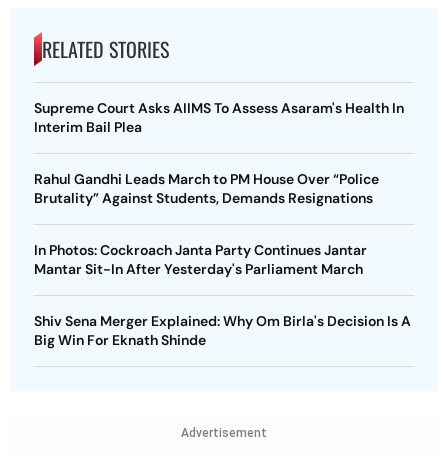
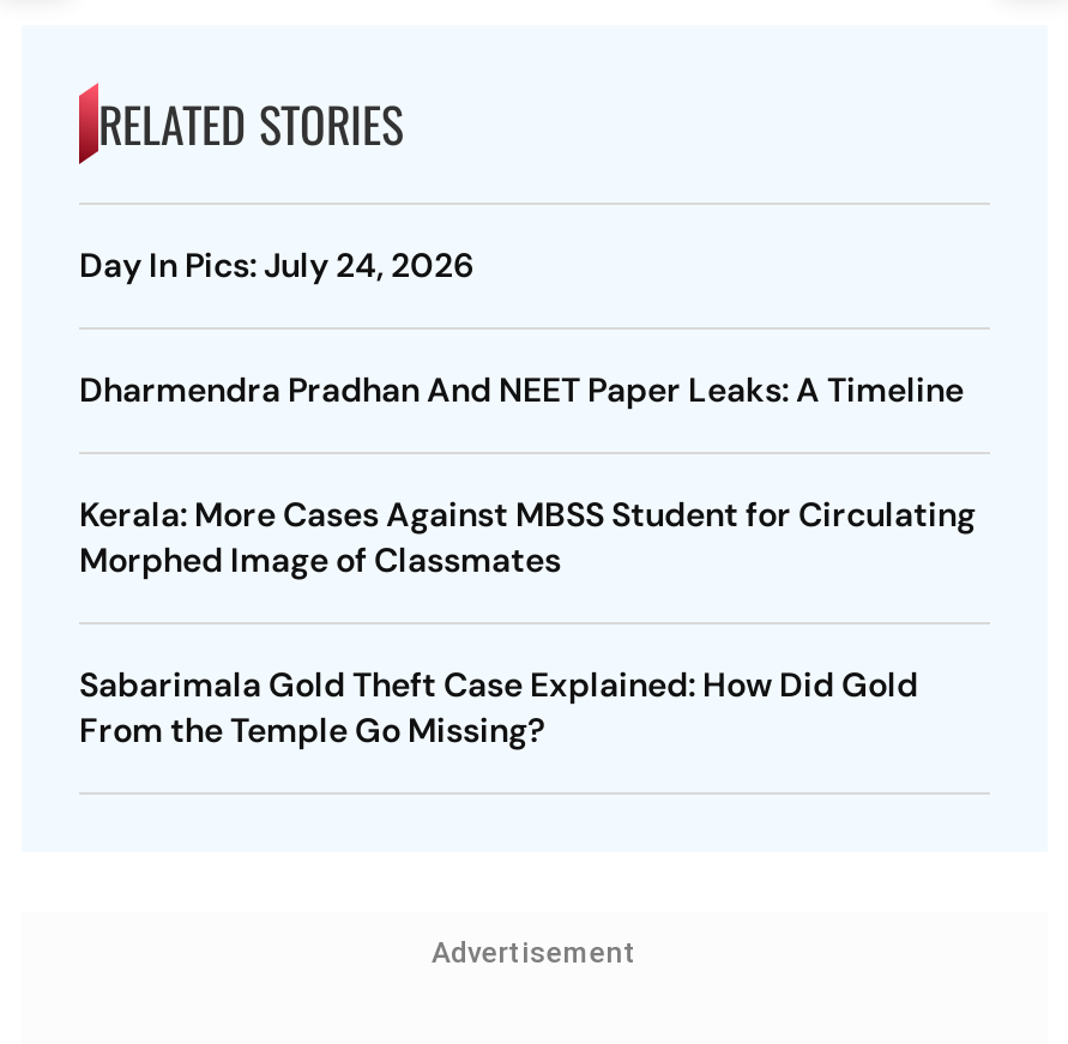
- Supreme Court Asks AIIMS To Assess Asaram's Health In
- Interim Bail Plea
+ Day In Pics: July 24, 2026

- Rahul Gandhi Leads March to PM House Over “Police
- Brutality” Against Students, Demands Resignations
+ Dharmendra Pradhan And NEET Paper Leaks: A Timeline

- In Photos: Cockroach Janta Party Continues Jantar
- Mantar Sit-In After Yesterday's Parliament March
+ Kerala: More Cases Against MBSS Student for Circulating
+ Morphed Image of Classmates

- Shiv Sena Merger Explained: Why Om Birla's Decision Is A
- Big Win For Eknath Shinde
+ Sabarimala Gold Theft Case Explained: How Did Gold
+ From the Temple Go Missing?
